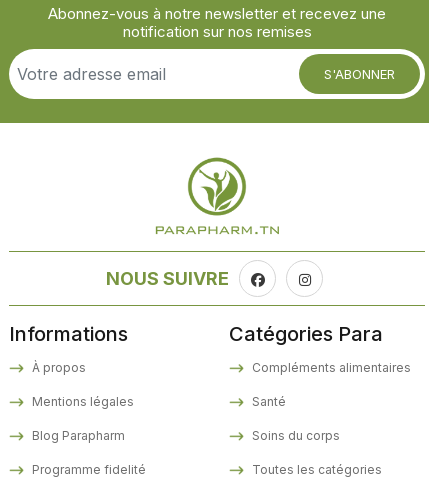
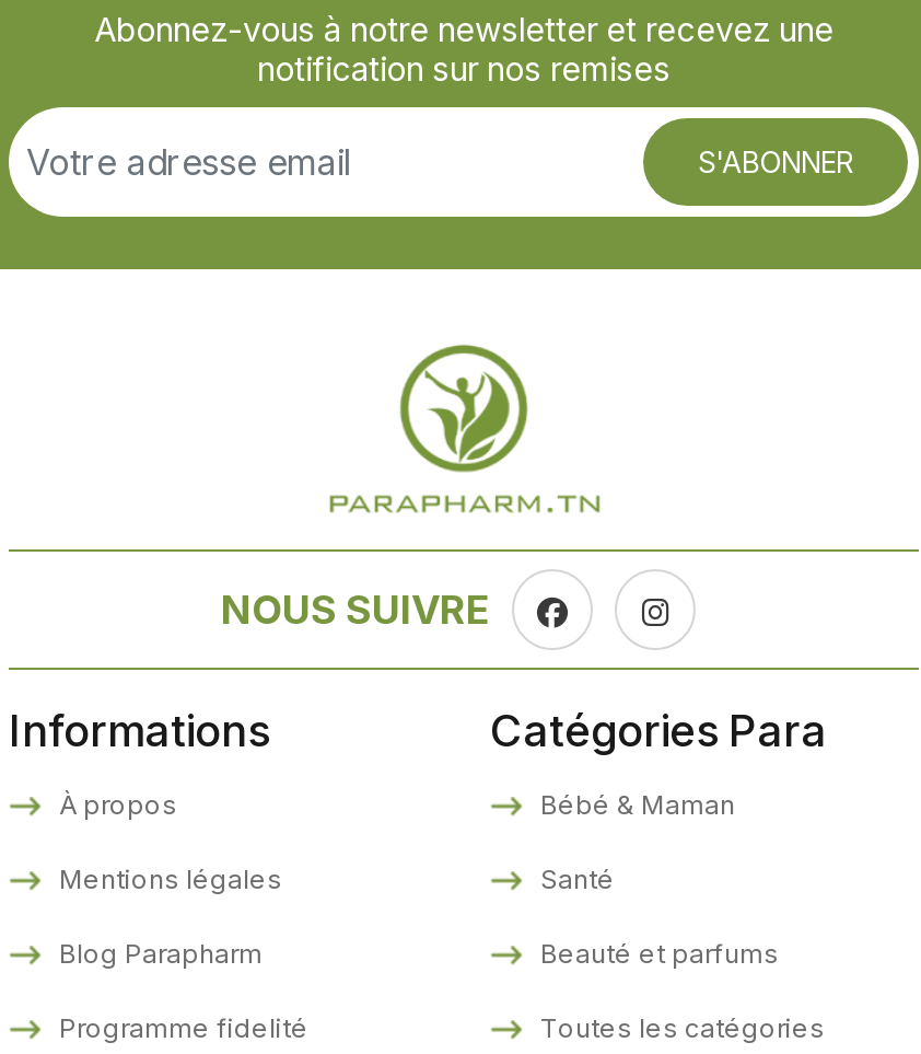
- Compléments alimentaires
+ Bébé & Maman

- Soins du corps
+ Beauté et parfums
